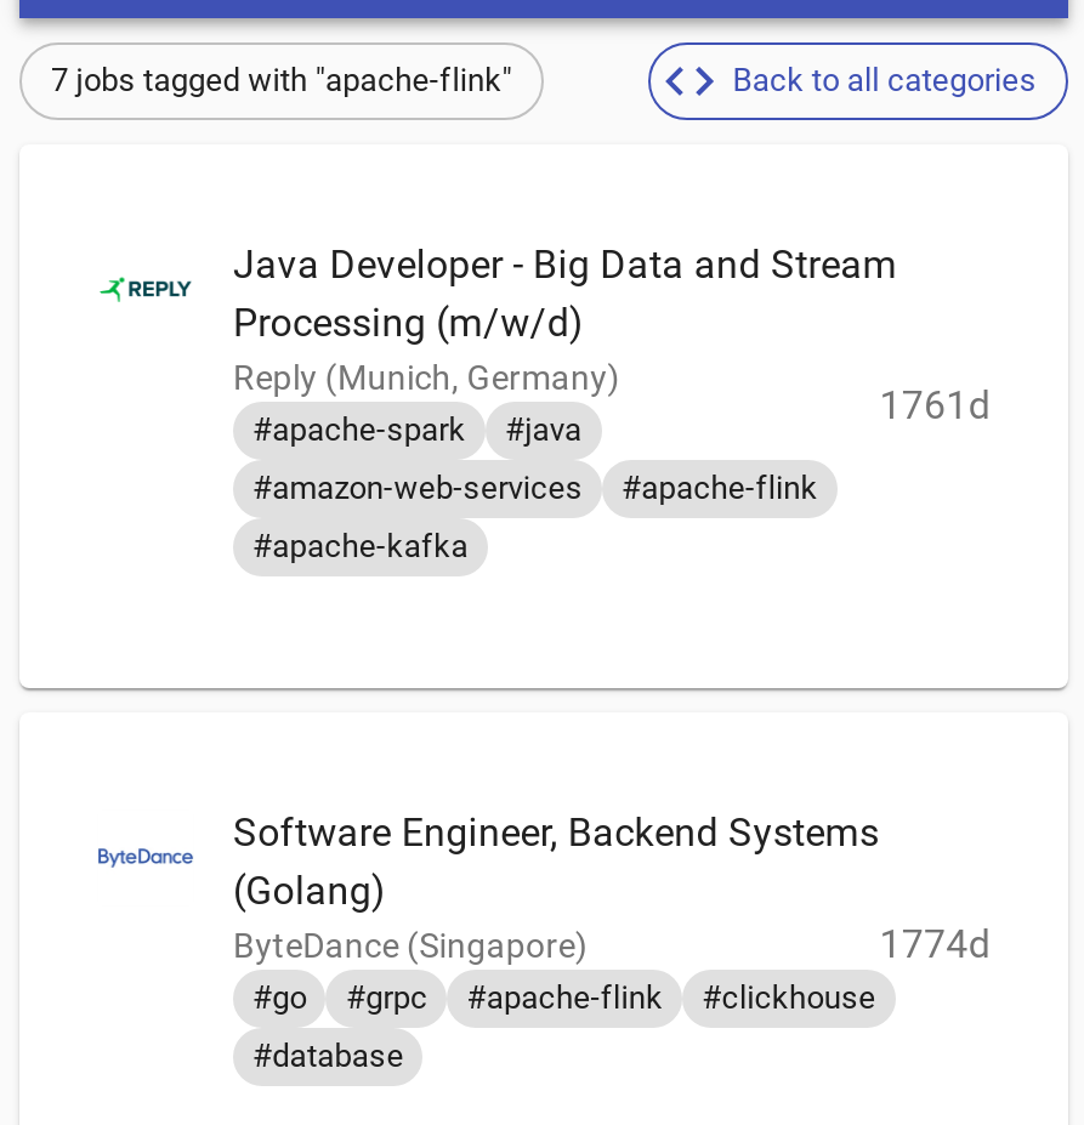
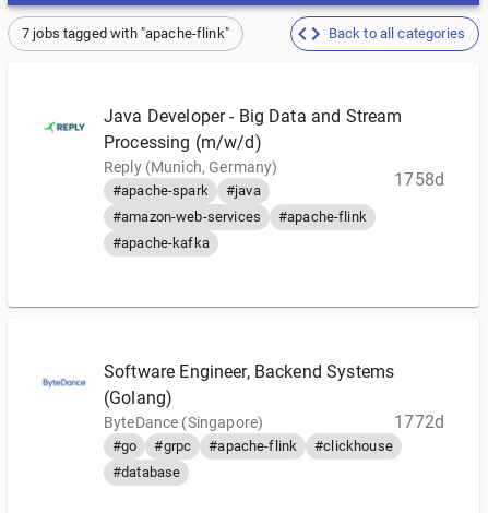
- 1761d
+ 1758d

- 1774d
+ 1772d
